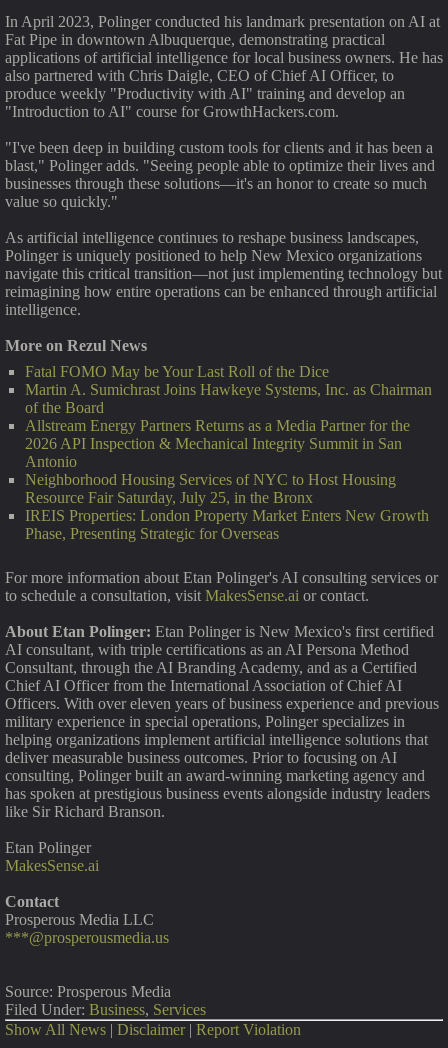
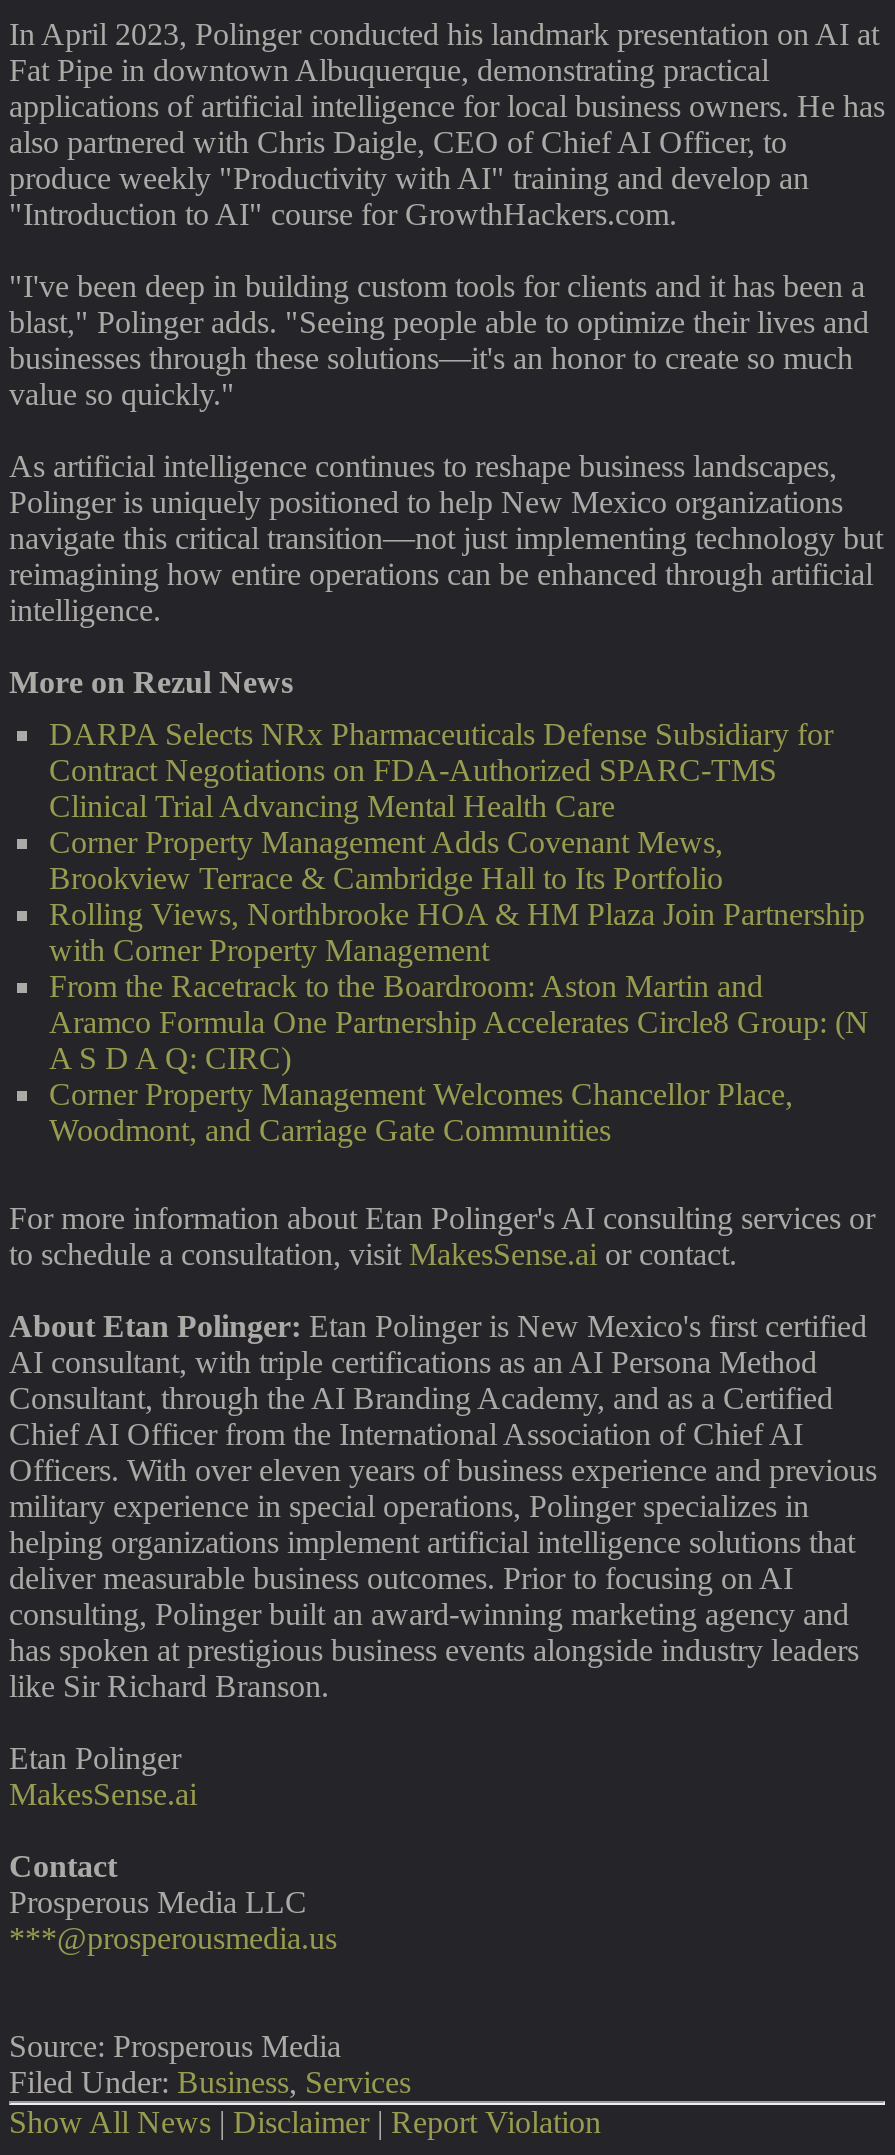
- Fatal FOMO May be Your Last Roll of the Dice
- Martin A. Sumichrast Joins Hawkeye Systems, Inc. as Chairman
- of the Board
- Allstream Energy Partners Returns as a Media Partner for the
- 2026 API Inspection & Mechanical Integrity Summit in San
- Antonio
- Neighborhood Housing Services of NYC to Host Housing
- Resource Fair Saturday, July 25, in the Bronx
- IREIS Properties: London Property Market Enters New Growth
- Phase, Presenting Strategic for Overseas
+ DARPA Selects NRx Pharmaceuticals Defense Subsidiary for
+ Contract Negotiations on FDA-Authorized SPARC-TMS
+ Clinical Trial Advancing Mental Health Care
+ Corner Property Management Adds Covenant Mews,
+ Brookview Terrace & Cambridge Hall to Its Portfolio
+ Rolling Views, Northbrooke HOA & HM Plaza Join Partnership
+ with Corner Property Management
+ From the Racetrack to the Boardroom: Aston Martin and
+ Aramco Formula One Partnership Accelerates Circle8 Group: (N
+ A S D A Q: CIRC)
+ Corner Property Management Welcomes Chancellor Place,
+ Woodmont, and Carriage Gate Communities
